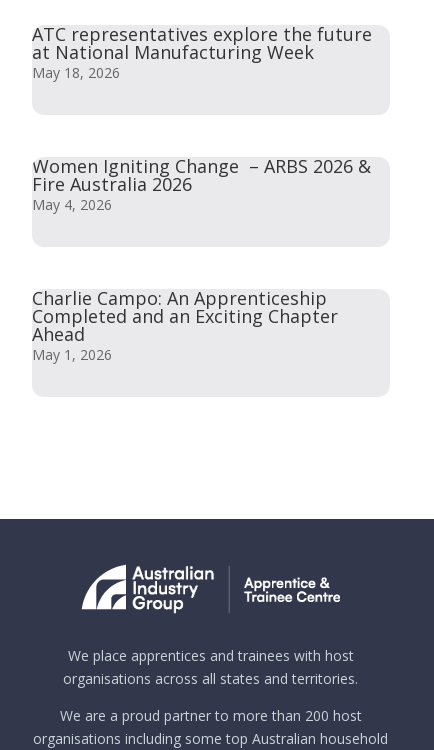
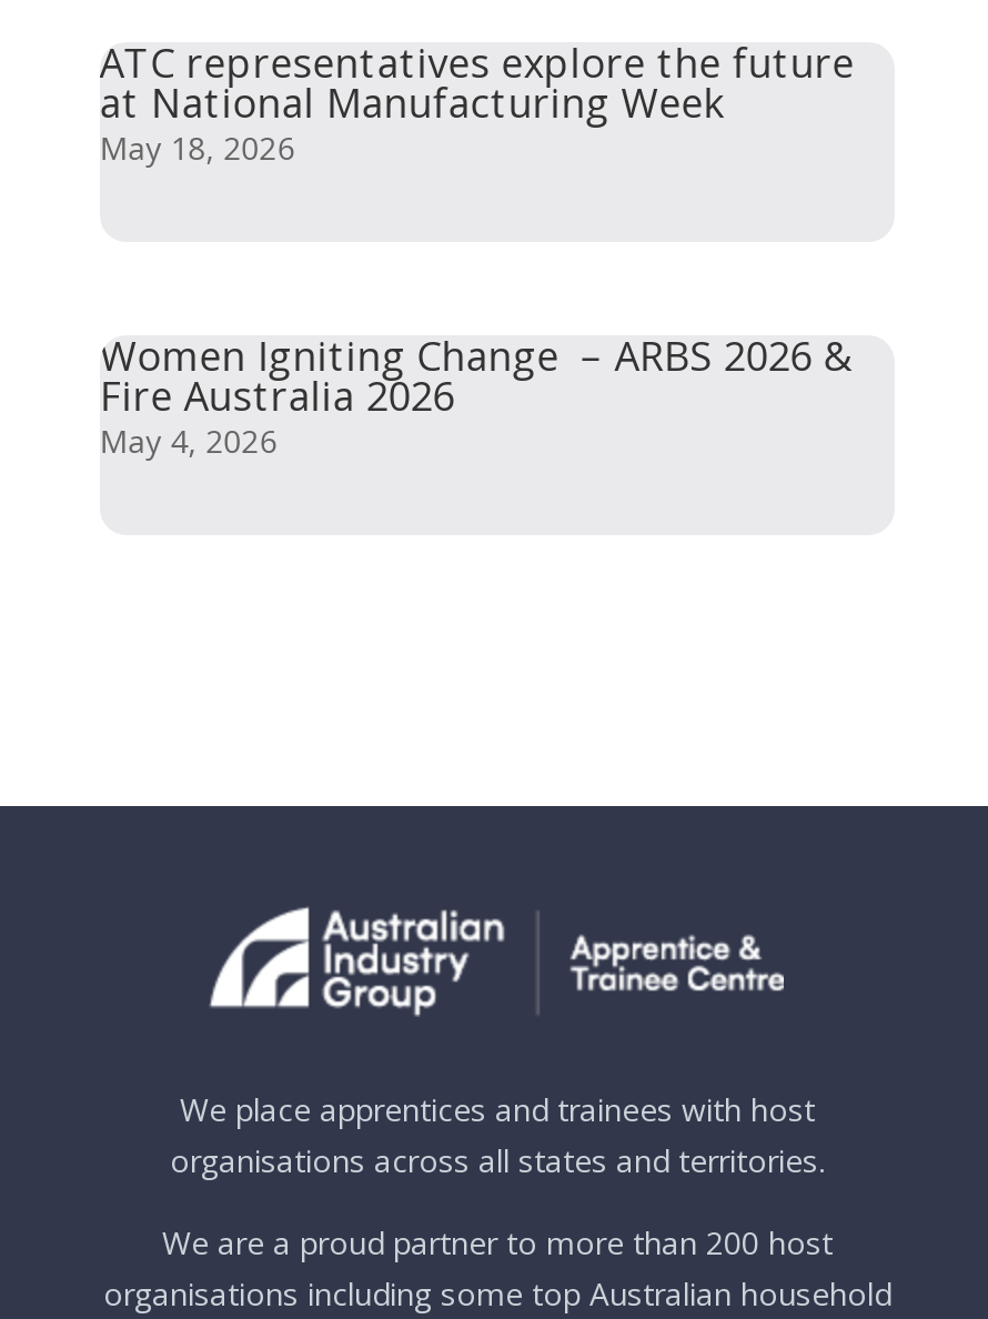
- Charlie Campo: An Apprenticeship
- Completed and an Exciting Chapter
- Ahead
- May 1, 2026
